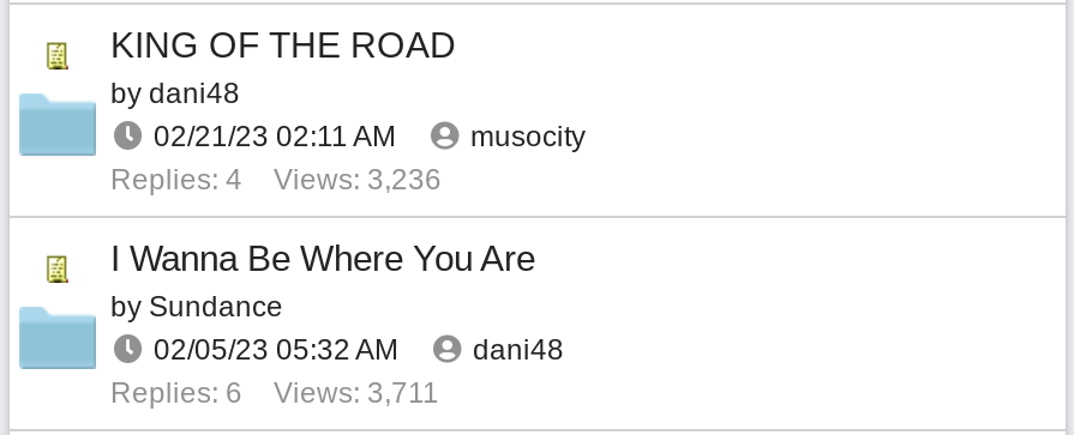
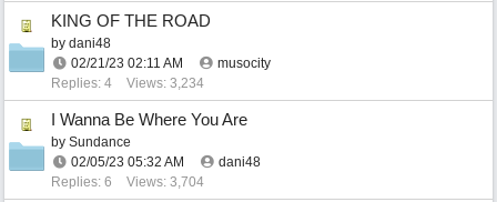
- Replies: 4 Views: 3,236
+ Replies: 4 Views: 3,234

- Replies: 6 Views: 3,711
+ Replies: 6 Views: 3,704
